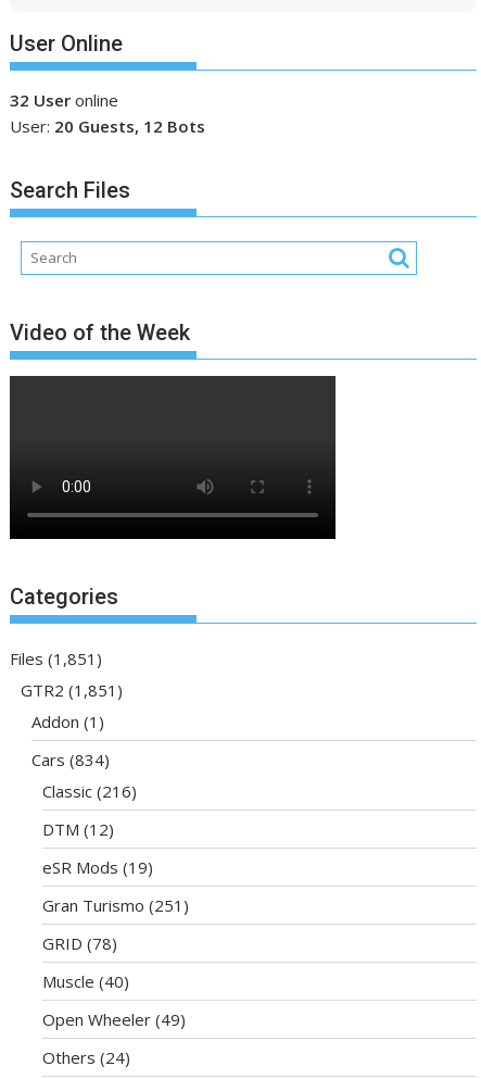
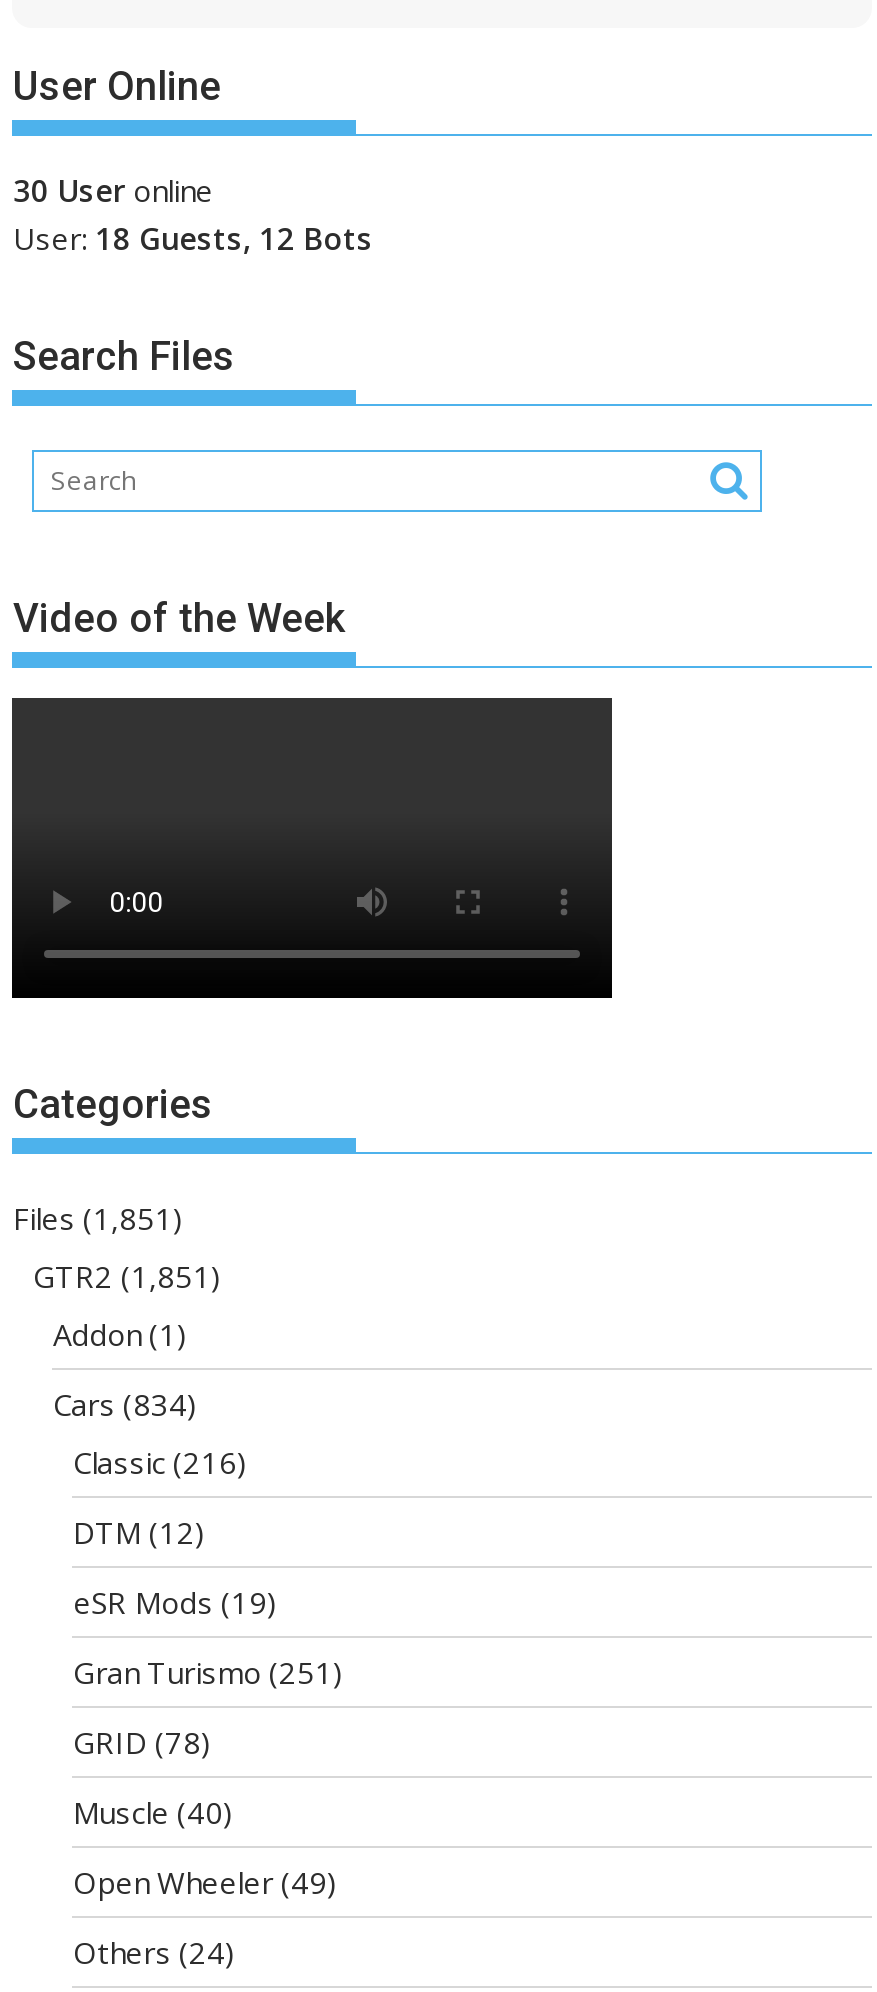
- 32 User online
+ 30 User online

- User: 20 Guests, 12 Bots
+ User: 18 Guests, 12 Bots
